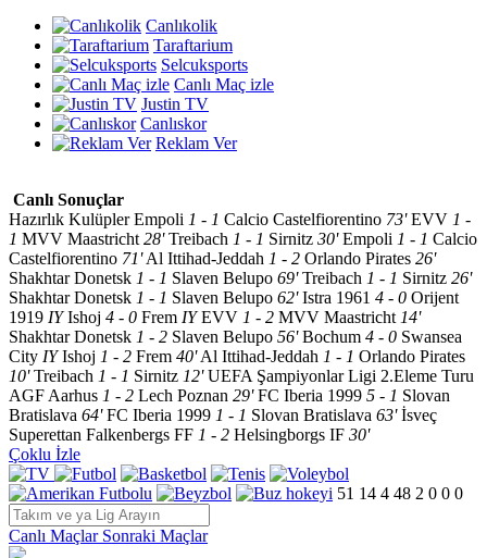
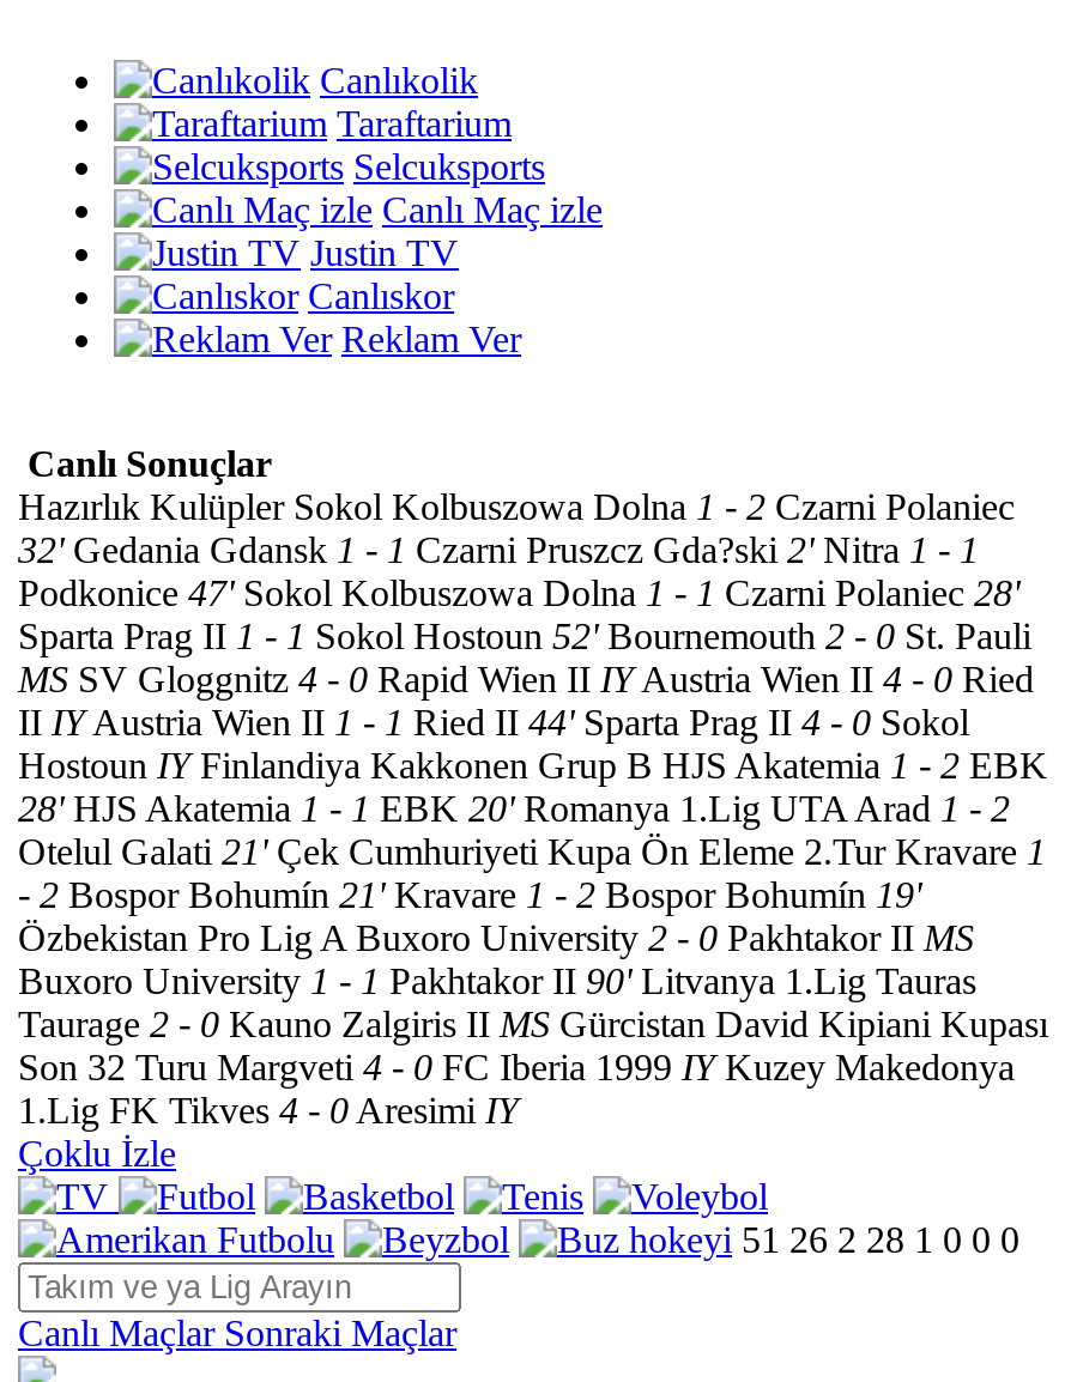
- Hazırlık Kulüpler Empoli 1 - 1 Calcio Castelfiorentino 73' EVV 1 -
- 1 MVV Maastricht 28' Treibach 1 - 1 Sirnitz 30' Empoli 1 - 1 Calcio
- Castelfiorentino 71' Al Ittihad-Jeddah 1 - 2 Orlando Pirates 26'
- Shakhtar Donetsk 1 - 1 Slaven Belupo 69' Treibach 1 - 1 Sirnitz 26'
- Shakhtar Donetsk 1 - 1 Slaven Belupo 62' Istra 1961 4 - 0 Orijent
- 1919 IY Ishoj 4 - 0 Frem IY EVV 1 - 2 MVV Maastricht 14'
- Shakhtar Donetsk 1 - 2 Slaven Belupo 56' Bochum 4 - 0 Swansea
- City IY Ishoj 1 - 2 Frem 40' Al Ittihad-Jeddah 1 - 1 Orlando Pirates
- 10' Treibach 1 - 1 Sirnitz 12' UEFA Şampiyonlar Ligi 2.Eleme Turu
- AGF Aarhus 1 - 2 Lech Poznan 29' FC Iberia 1999 5 - 1 Slovan
- Bratislava 64' FC Iberia 1999 1 - 1 Slovan Bratislava 63' İsveç
- Superettan Falkenbergs FF 1 - 2 Helsingborgs IF 30'
+ Hazırlık Kulüpler Sokol Kolbuszowa Dolna 1 - 2 Czarni Polaniec
+ 32' Gedania Gdansk 1 - 1 Czarni Pruszcz Gda?ski 2' Nitra 1 - 1
+ Podkonice 47' Sokol Kolbuszowa Dolna 1 - 1 Czarni Polaniec 28'
+ Sparta Prag II 1 - 1 Sokol Hostoun 52' Bournemouth 2 - 0 St. Pauli
+ MS SV Gloggnitz 4 - 0 Rapid Wien II IY Austria Wien II 4 - 0 Ried
+ II IY Austria Wien II 1 - 1 Ried II 44' Sparta Prag II 4 - 0 Sokol
+ Hostoun IY Finlandiya Kakkonen Grup B HJS Akatemia 1 - 2 EBK
+ 28' HJS Akatemia 1 - 1 EBK 20' Romanya 1.Lig UTA Arad 1 - 2
+ Otelul Galati 21' Çek Cumhuriyeti Kupa Ön Eleme 2.Tur Kravare 1
+ - 2 Bospor Bohumín 21' Kravare 1 - 2Bospor Bohumín 19'
+ Özbekistan Pro Lig A Buxoro University 2- 0 Pakhtakor II MS
+ Buxoro University 1 - 1 Pakhtakor II 90' Litvanya 1.Lig Tauras
+ Taurage 2 - 0 Kauno Zalgiris II MS Gürcistan David Kipiani Kupası
+ Son 32 Turu Margveti 4 - 0 FC Iberia 1999 IY Kuzey Makedonya
+ 1.Lig FK Tikves 4 - 0 Aresimi IY

- 51 14 4 48 2 0 0 0
+ 51 26 2 28 1 0 0 0
